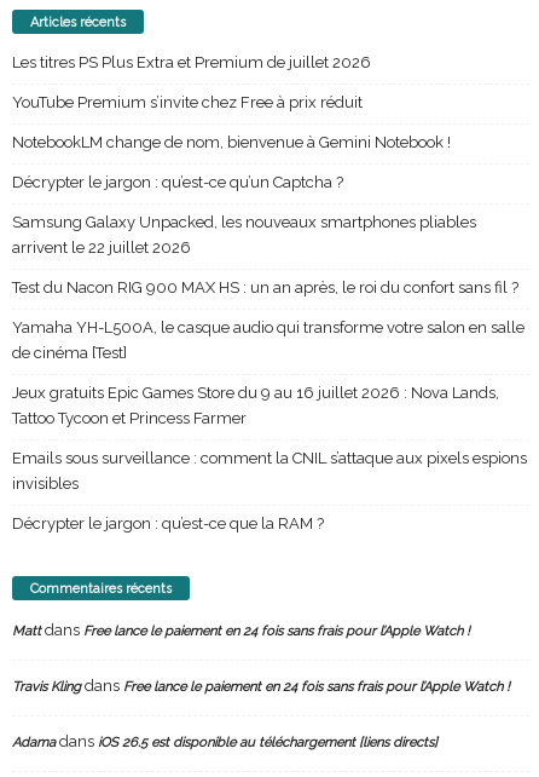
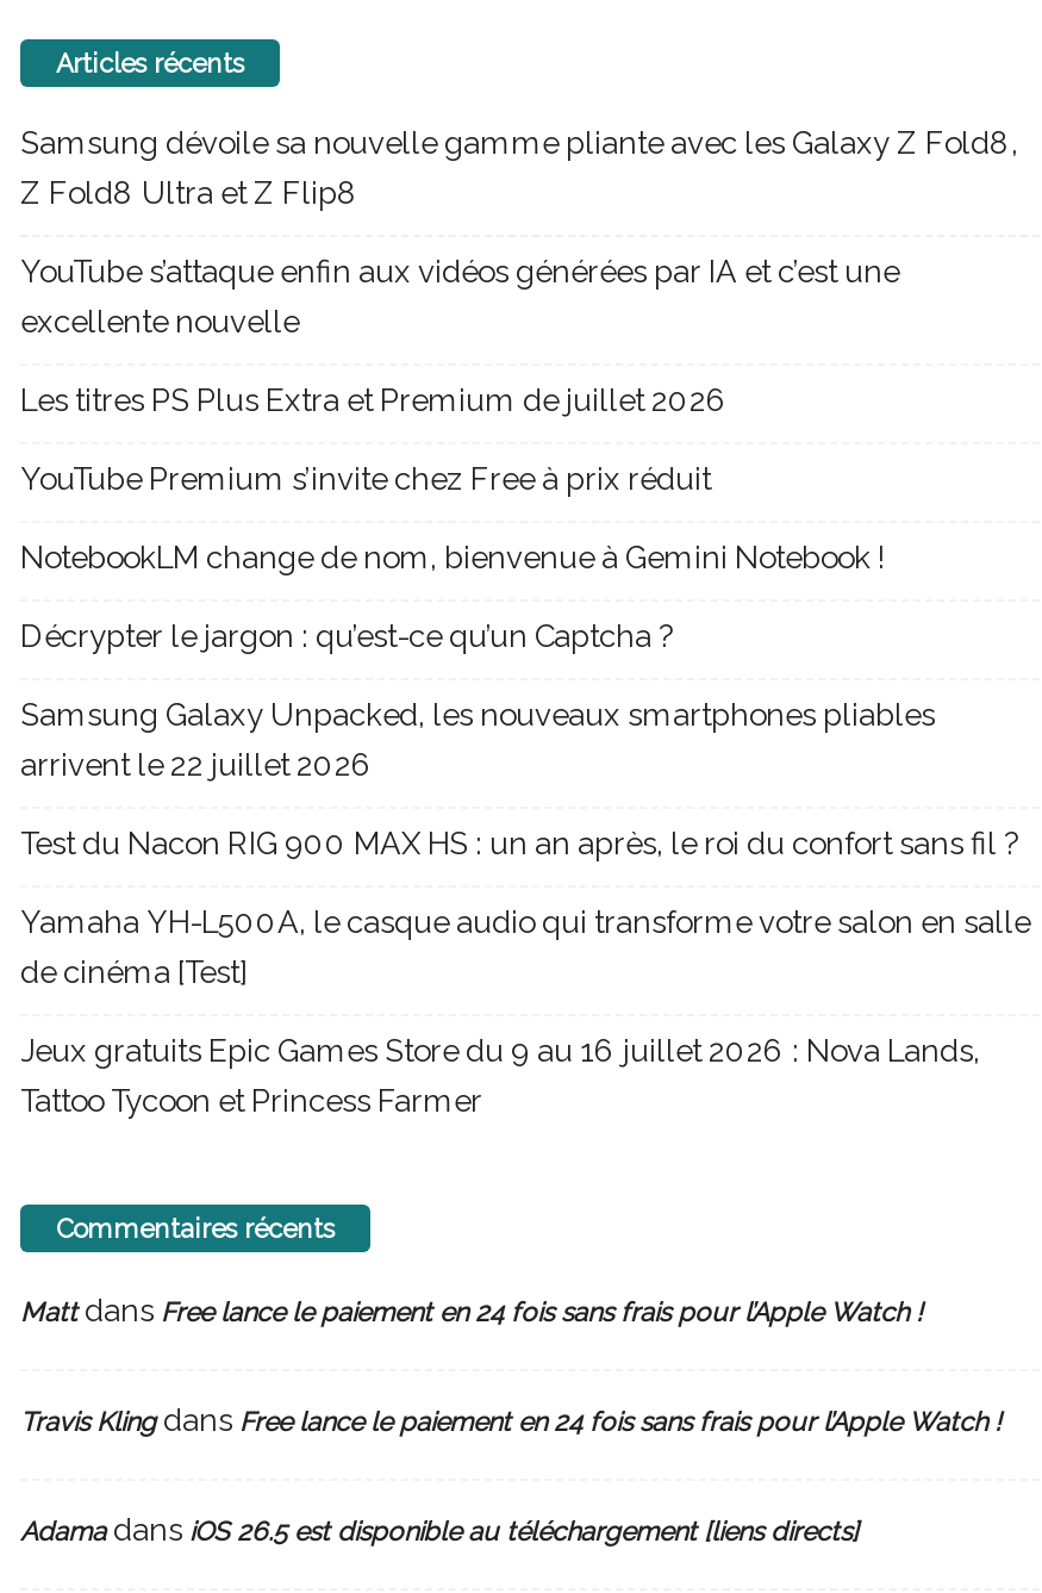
+ Samsung dévoile sa nouvelle gamme pliante avec les Galaxy Z Fold8,
+ Z Fold8 Ultra et Z Flip8
+ YouTube s’attaque enfin aux vidéos générées par IA et c’est une
+ excellente nouvelle

moved down: Les titres PS Plus Extra et Premium de juillet 2026 | YouTube Premium s’invite chez Free à prix réduit | NotebookLM change de nom, bienvenue à Gemini Notebook ! | ... | Jeux gratuits Epic Games Store du 9 au 16 juillet 2026 : Nova Lands, | Tattoo Tycoon et Princess Farmer

- Emails sous surveillance : comment la CNIL s’attaque aux pixels espions
- invisibles
- Décrypter le jargon : qu’est-ce que la RAM ?
